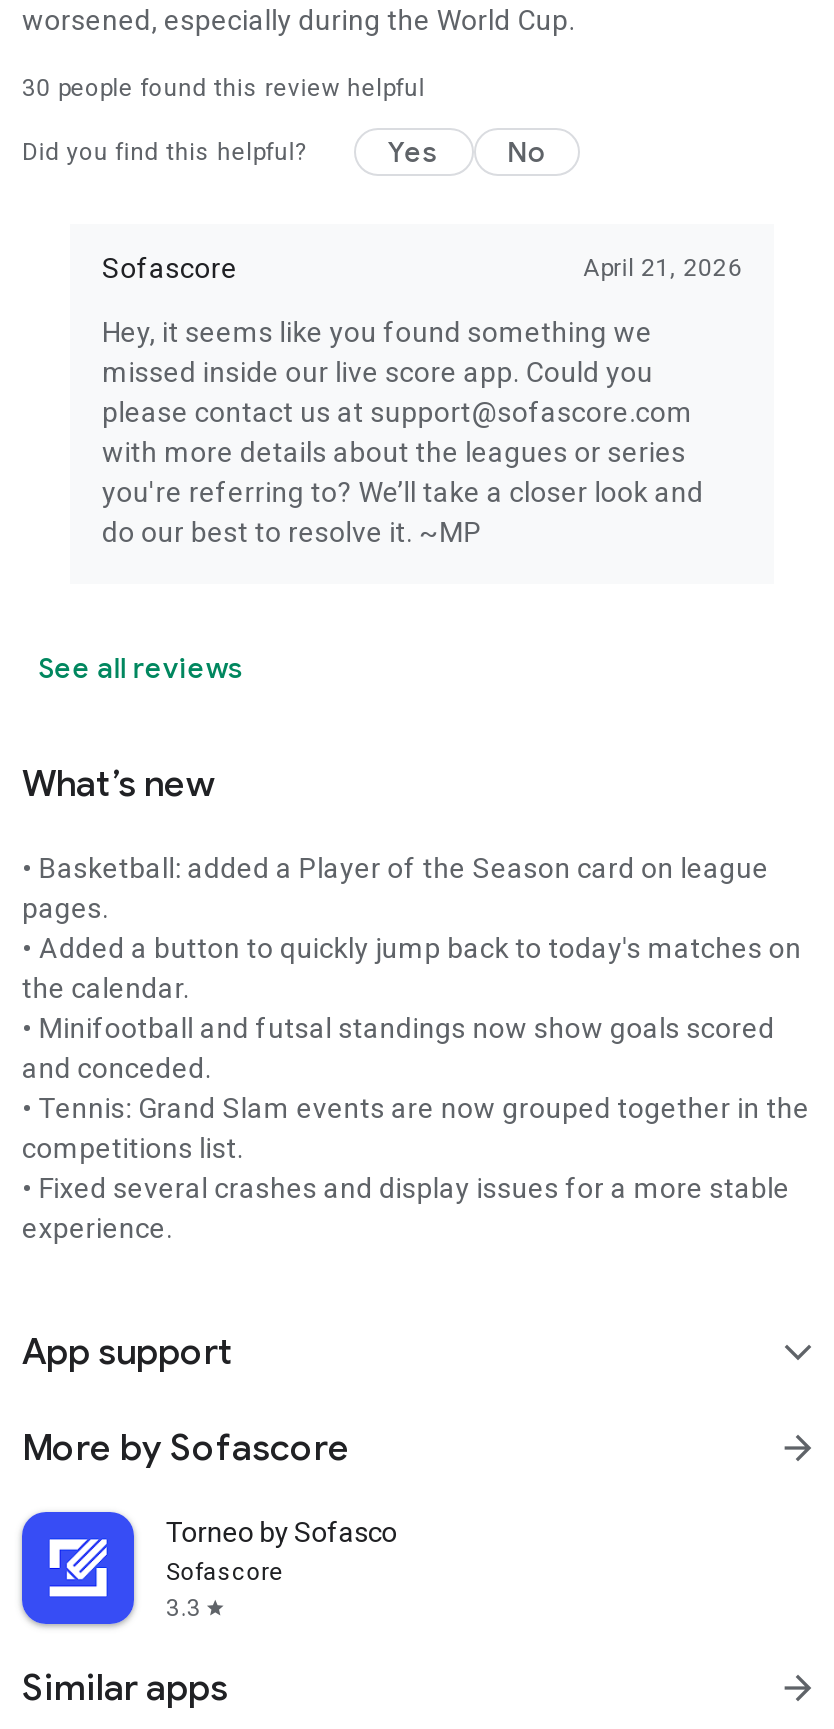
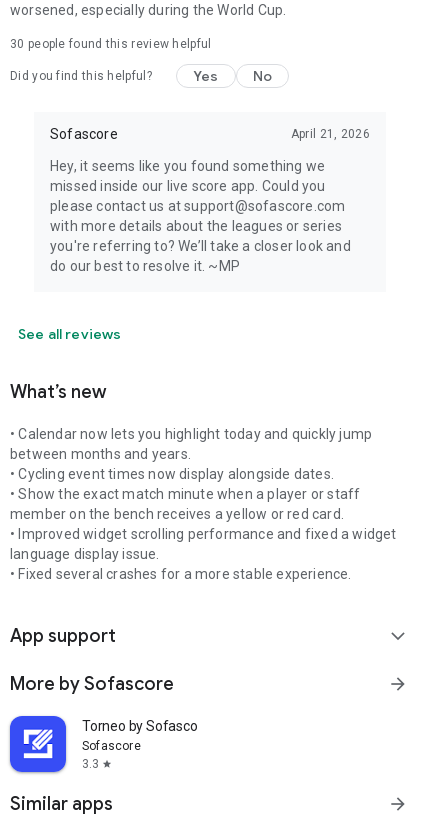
- • Basketball: added a Player of the Season card on league
- pages.
- • Added a button to quickly jump back to today's matches on
- the calendar.
- • Minifootball and futsal standings now show goals scored
- and conceded.
- • Tennis: Grand Slam events are now grouped together in the
- competitions list.
- • Fixed several crashes and display issues for a more stable
- experience.
+ • Calendar now lets you highlight today and quickly jump
+ between months and years.
+ • Cycling event times now display alongside dates.
+ • Show the exact match minute when a player or staff
+ member on the bench receives a yellow or red card.
+ • Improved widget scrolling performance and fixed a widget
+ language display issue.
+ • Fixed several crashes for a more stable experience.
